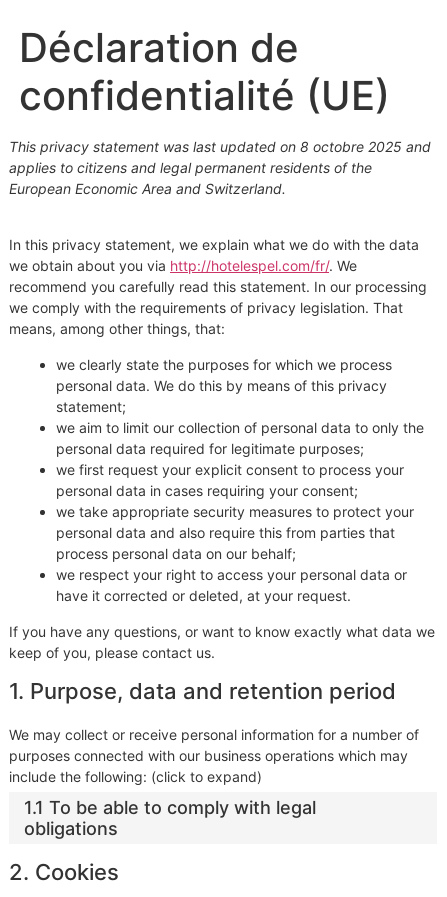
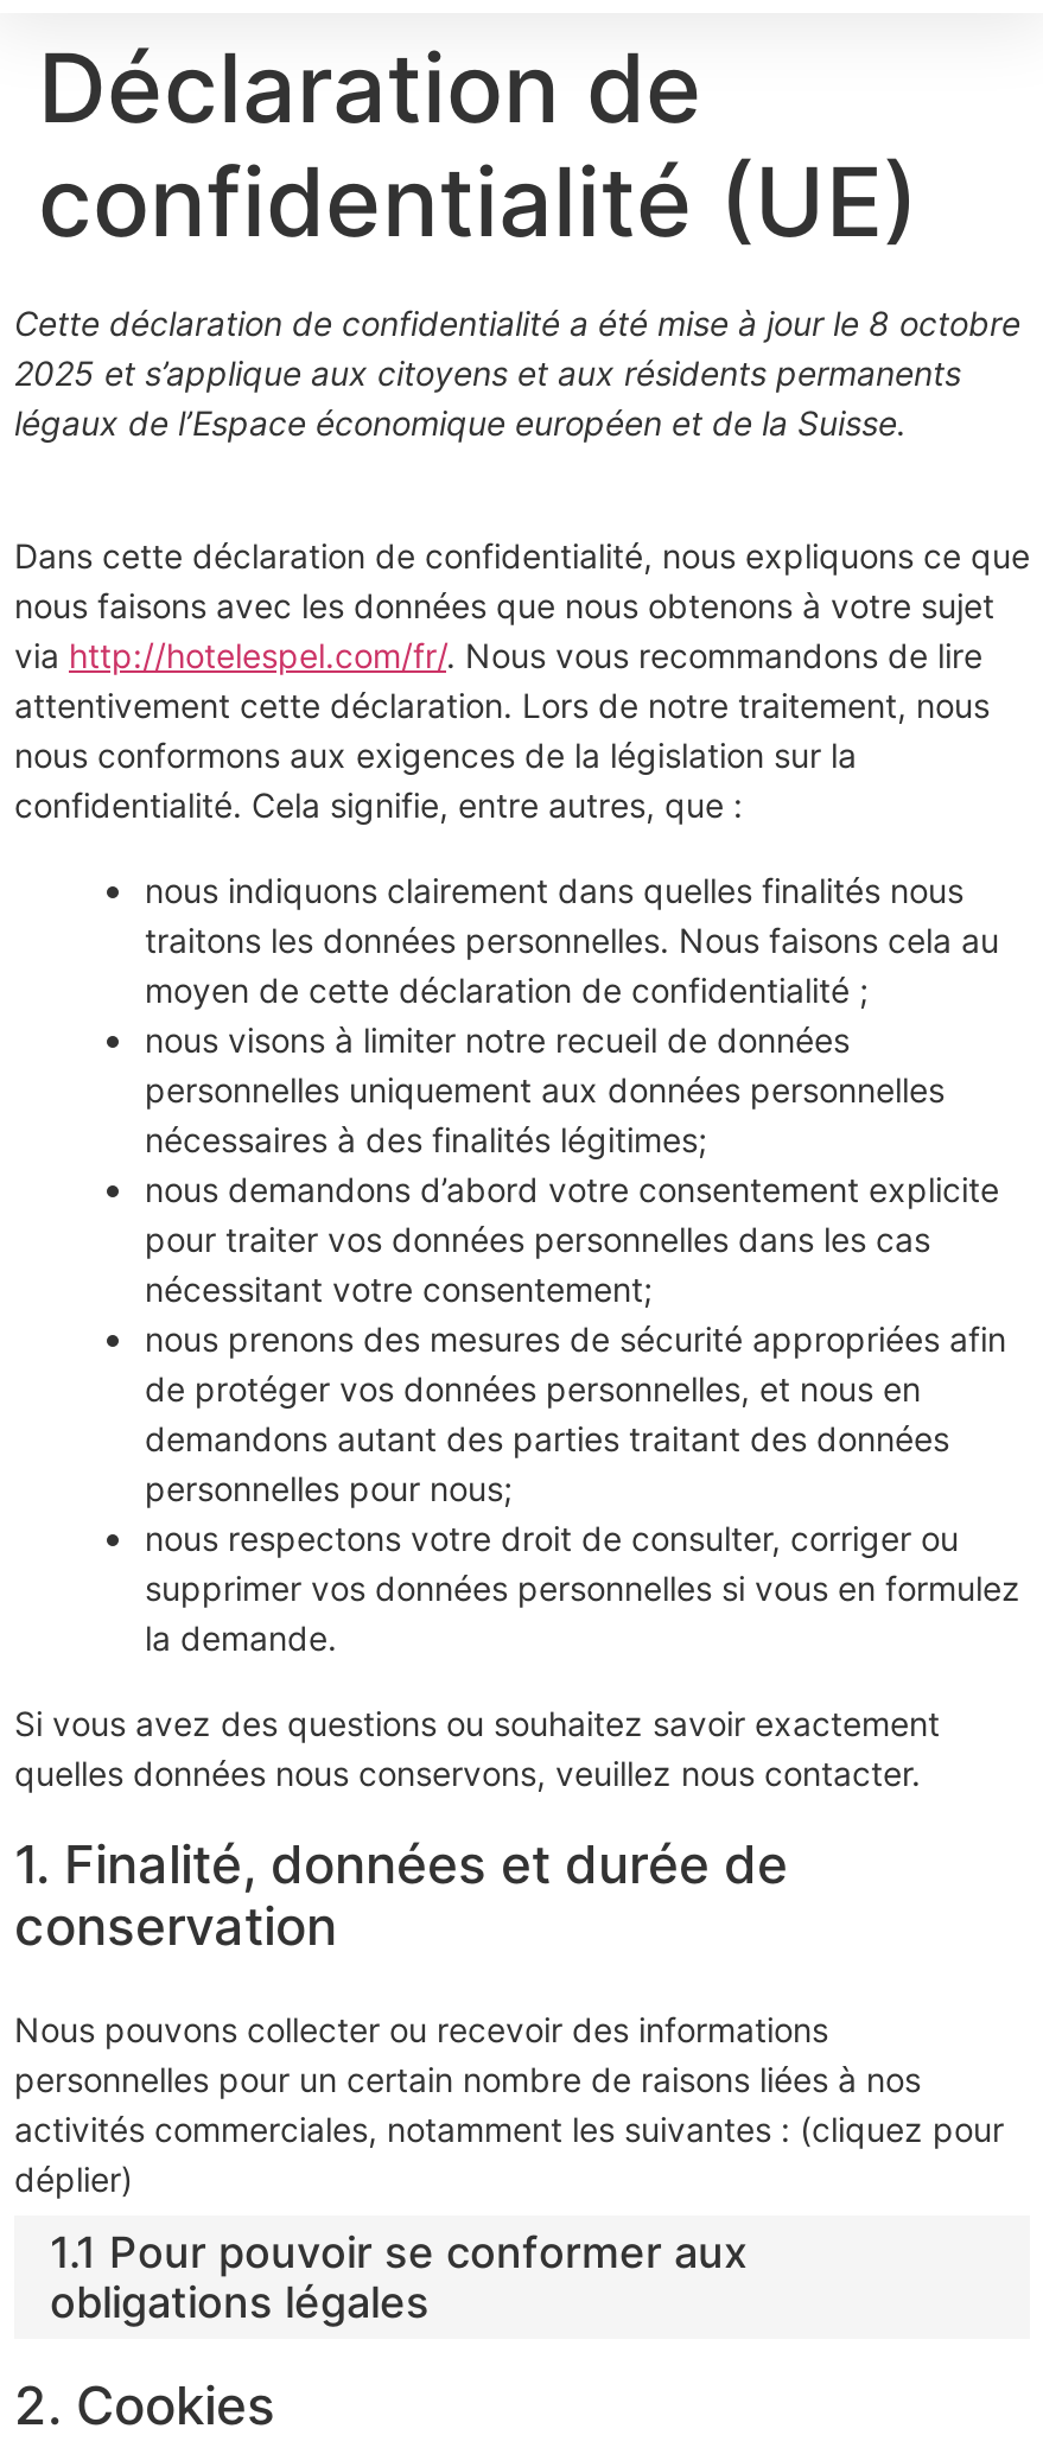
- This privacy statement was last updated on 8 octobre 2025 and
- applies to citizens and legal permanent residents of the
- European Economic Area and Switzerland.
+ Cette déclaration de confidentialité a été mise à jour le 8 octobre
+ 2025 et s’applique aux citoyens et aux résidents permanents
+ légaux de l’Espace économique européen et de la Suisse.

- In this privacy statement, we explain what we do with the data
- we obtain about you via http://hotelespel.com/fr/. We
- recommend you carefully read this statement. In our processing
- we comply with the requirements of privacy legislation. That
- means, among other things, that:
+ Dans cette déclaration de confidentialité, nous expliquons ce que
+ nous faisons avec les données que nous obtenons à votre sujet
+ via http://hotelespel.com/fr/. Nous vous recommandons de lire
+ attentivement cette déclaration. Lors de notre traitement, nous
+ nous conformons aux exigences de la législation sur la
+ confidentialité. Cela signifie, entre autres, que :

- we clearly state the purposes for which we process
- personal data. We do this by means of this privacy
- statement;
- we aim to limit our collection of personal data to only the
- personal data required for legitimate purposes;
- we first request your explicit consent to process your
- personal data in cases requiring your consent;
- we take appropriate security measures to protect your
- personal data and also require this from parties that
- process personal data on our behalf;
- we respect your right to access your personal data or
- have it corrected or deleted, at your request.
+ nous indiquons clairement dans quelles finalités nous
+ traitons les données personnelles. Nous faisons cela au
+ moyen de cette déclaration de confidentialité ;
+ nous visons à limiter notre recueil de données
+ personnelles uniquement aux données personnelles
+ nécessaires à des finalités légitimes;
+ nous demandons d’abord votre consentement explicite
+ pour traiter vos données personnelles dans les cas
+ nécessitant votre consentement;
+ nous prenons des mesures de sécurité appropriées afin
+ de protéger vos données personnelles, et nous en
+ demandons autant des parties traitant des données
+ personnelles pour nous;
+ nous respectons votre droit de consulter, corriger ou
+ supprimer vos données personnelles si vous en formulez
+ la demande.

- If you have any questions, or want to know exactly what data we
- keep of you, please contact us.
+ Si vous avez des questions ou souhaitez savoir exactement
+ quelles données nous conservons, veuillez nous contacter.

- 1. Purpose, data and retention period
+ 1. Finalité, données et durée de
+ conservation

- We may collect or receive personal information for a number of
- purposes connected with our business operations which may
- include the following: (click to expand)
+ Nous pouvons collecter ou recevoir des informations
+ personnelles pour un certain nombre de raisons liées à nos
+ activités commerciales, notamment les suivantes : (cliquez pour
+ déplier)

- 1.1 To be able to comply with legal
- obligations
+ 1.1 Pour pouvoir se conformer aux
+ obligations légales
